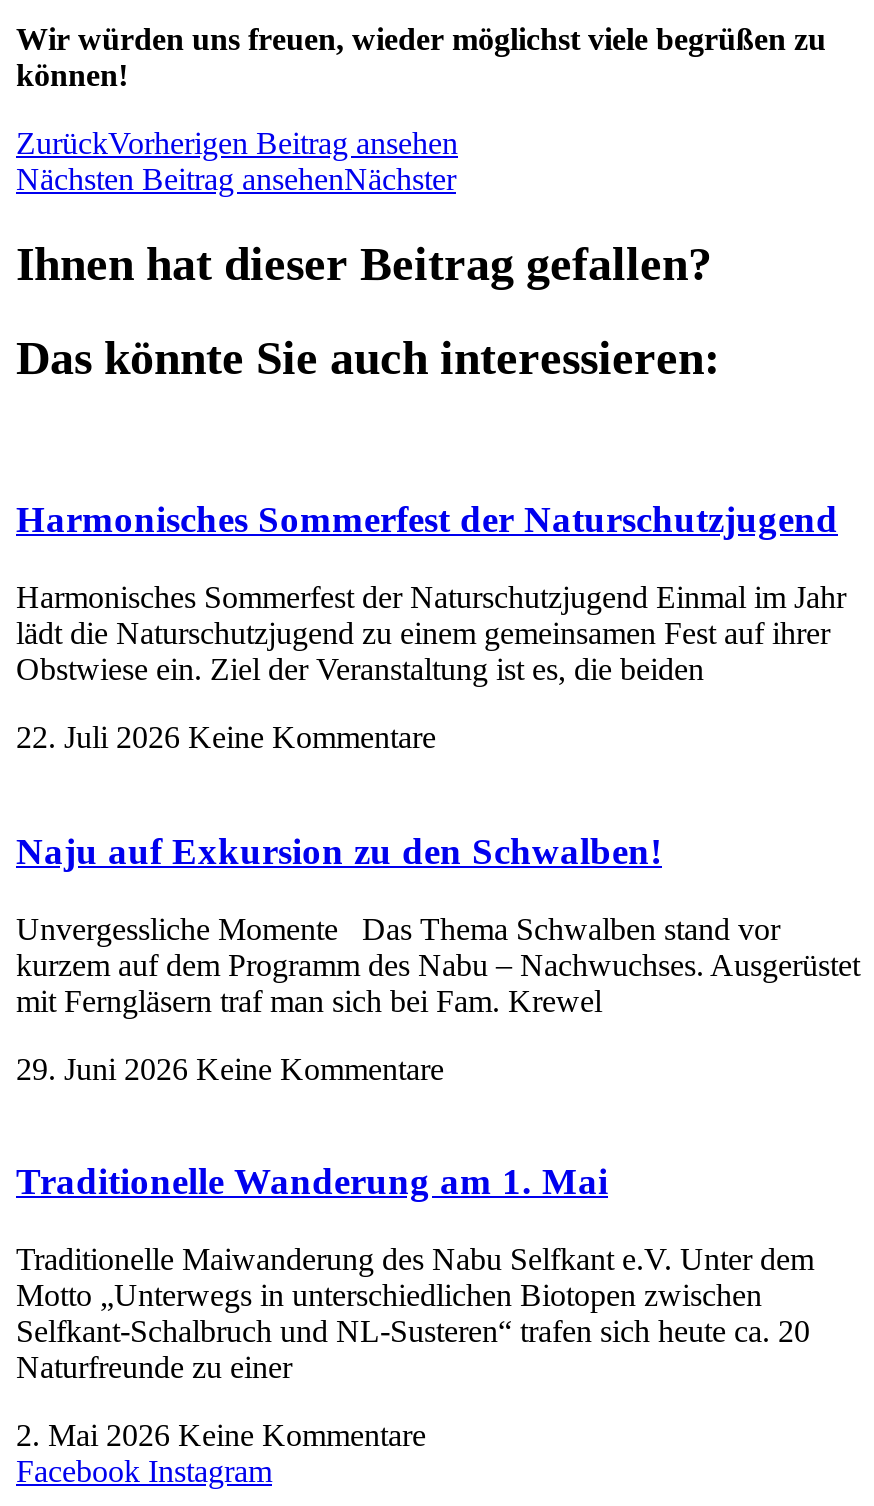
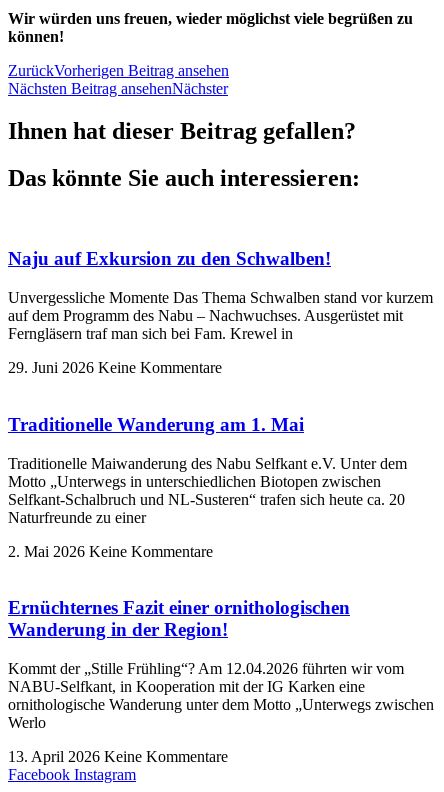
- Harmonisches Sommerfest der Naturschutzjugend
- Harmonisches Sommerfest der Naturschutzjugend Einmal im Jahr
- lädt die Naturschutzjugend zu einem gemeinsamen Fest auf ihrer
- Obstwiese ein. Ziel der Veranstaltung ist es, die beiden
- 22. Juli 2026 Keine Kommentare

moved up: Naju auf Exkursion zu den Schwalben!

- Unvergessliche Momente Das Thema Schwalben stand vor
- kurzem auf dem Programm des Nabu – Nachwuchses. Ausgerüstet
- mit Ferngläsern traf man sich bei Fam. Krewel
+ Unvergessliche Momente Das Thema Schwalben stand vor kurzem
+ auf dem Programm des Nabu – Nachwuchses. Ausgerüstet mit
+ Ferngläsern traf man sich bei Fam. Krewel in

moved up: 29. Juni 2026 Keine Kommentare | Traditionelle Wanderung am 1. Mai | Traditionelle Maiwanderung des Nabu Selfkant e.V. Unter dem | Motto „Unterwegs in unterschiedlichen Biotopen zwischen | Selfkant-Schalbruch und NL-Susteren“ trafen sich heute ca. 20 | Naturfreunde zu einer | 2. Mai 2026 Keine Kommentare

+ Ernüchternes Fazit einer ornithologischen
+ Wanderung in der Region!
+ Kommt der „Stille Frühling“? Am 12.04.2026 führten wir vom
+ NABU-Selfkant, in Kooperation mit der IG Karken eine
+ ornithologische Wanderung unter dem Motto „Unterwegs zwischen
+ Werlo
+ 13. April 2026 Keine Kommentare
